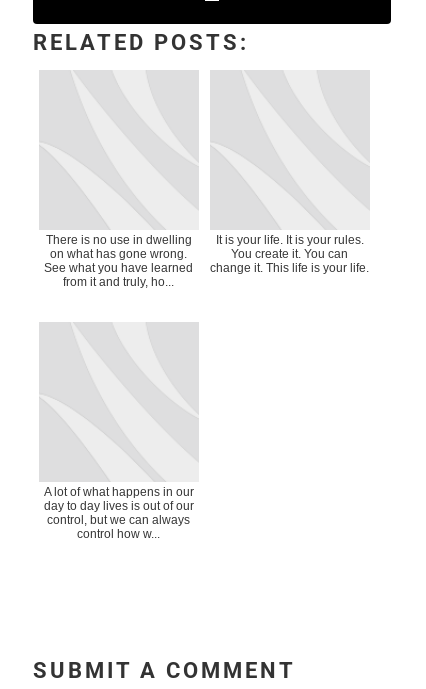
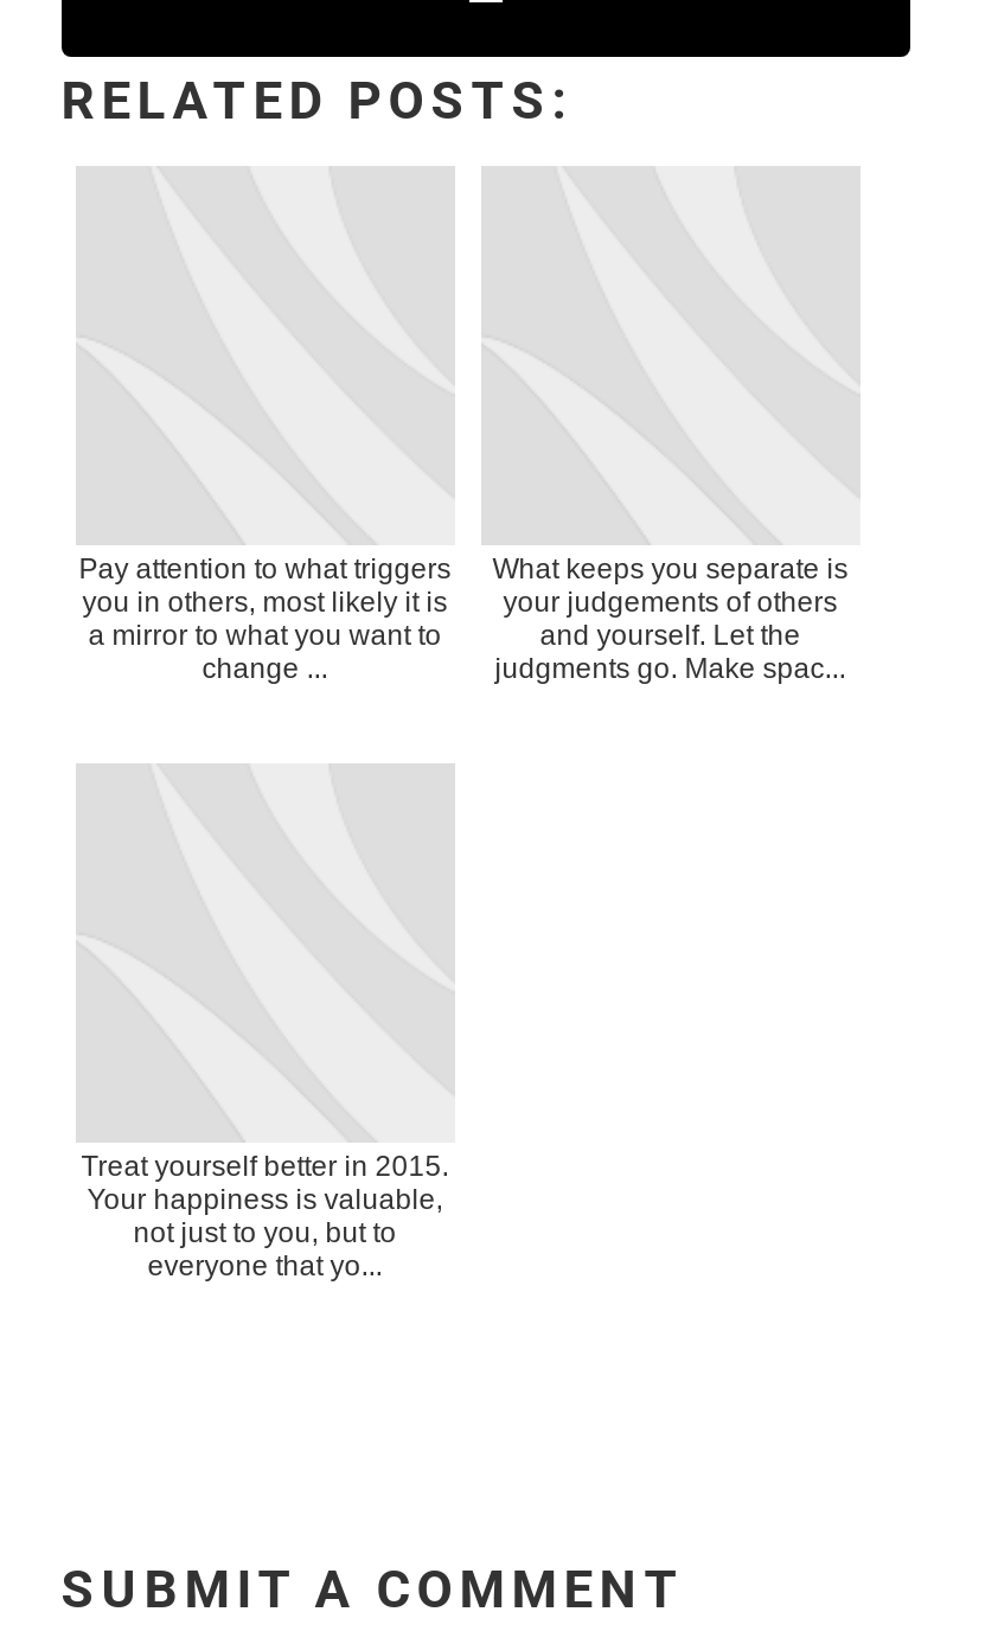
- There is no use in dwelling
- on what has gone wrong.
- See what you have learned
- from it and truly, ho...
+ Pay attention to what triggers
+ you in others, most likely it is
+ a mirror to what you want to
+ change ...

- It is your life. It is your rules.
- You create it. You can
- change it. This life is your life.
+ What keeps you separate is
+ your judgements of others
+ and yourself. Let the
+ judgments go. Make spac...

- A lot of what happens in our
- day to day lives is out of our
- control, but we can always
- control how w...
+ Treat yourself better in 2015.
+ Your happiness is valuable,
+ not just to you, but to
+ everyone that yo...
